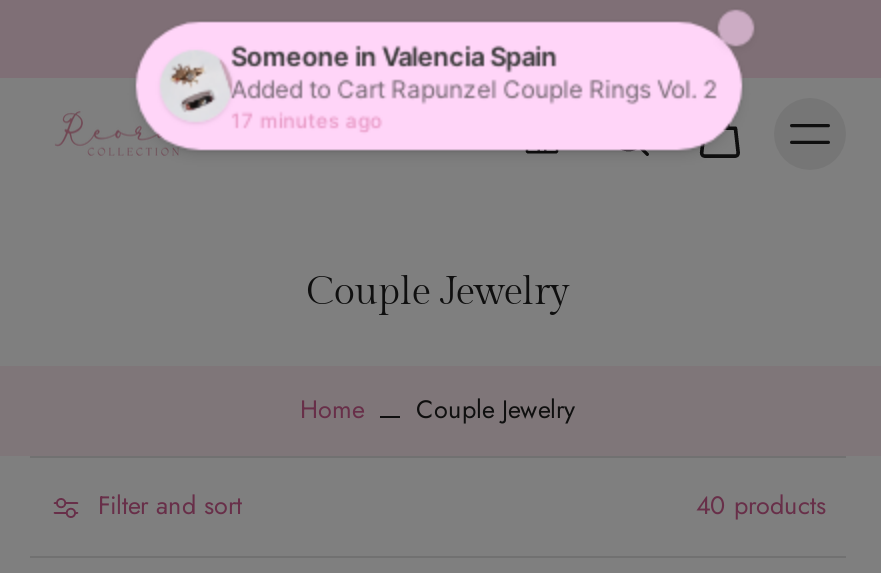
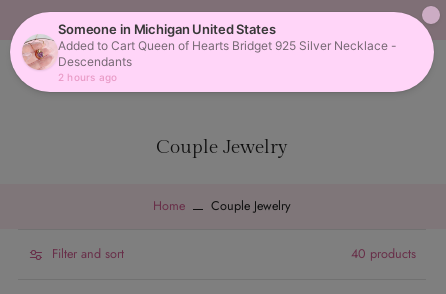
- [image]
+ [image]
